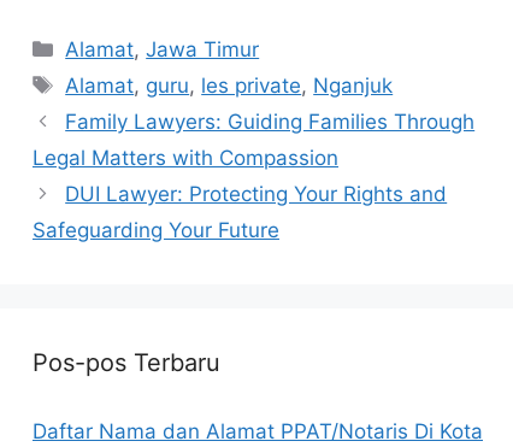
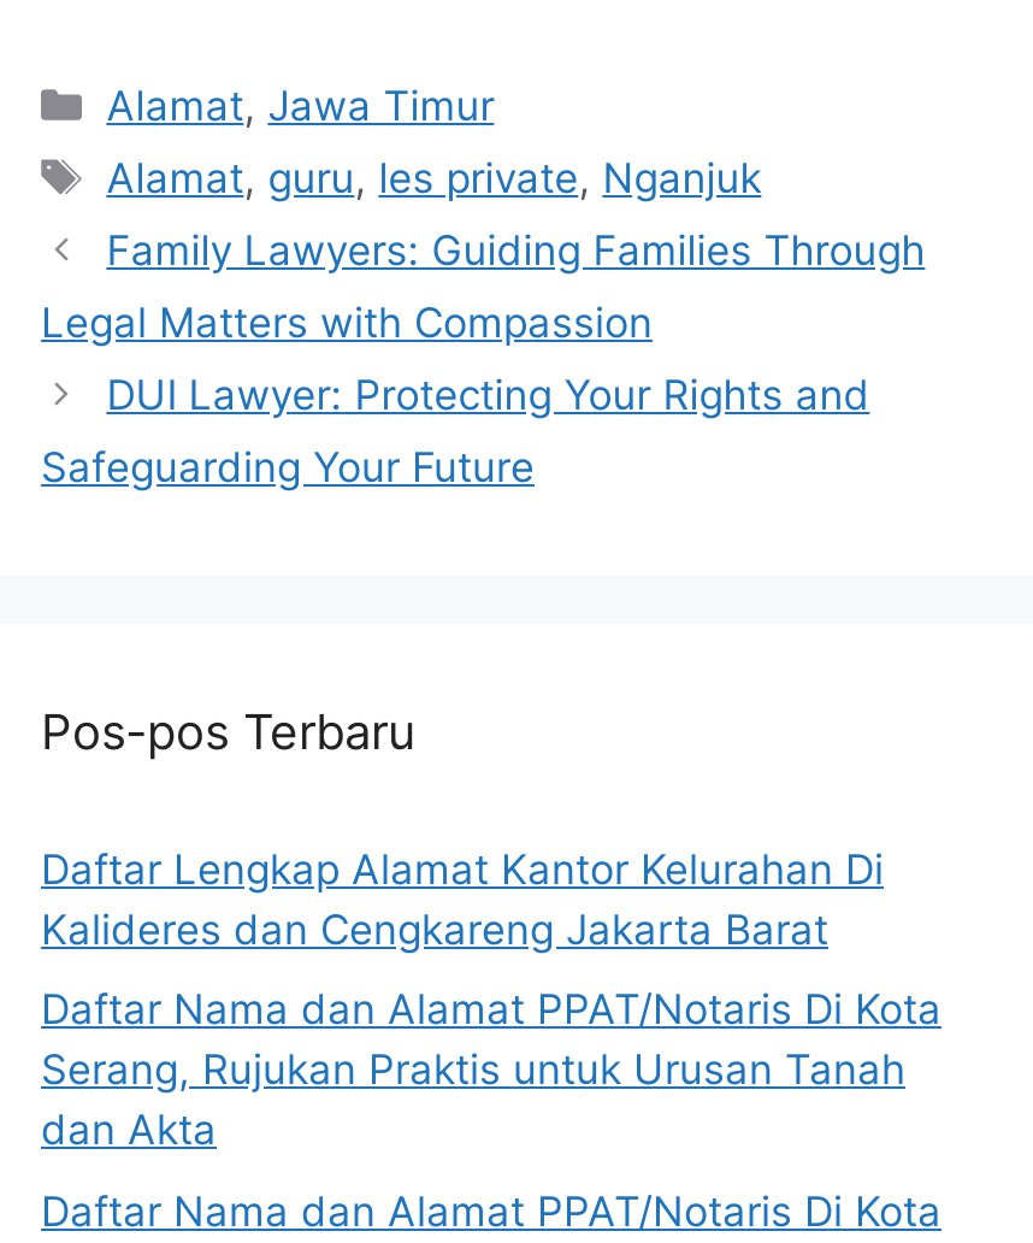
+ Daftar Lengkap Alamat Kantor Kelurahan Di
+ Kalideres dan Cengkareng Jakarta Barat
+ Daftar Nama dan Alamat PPAT/Notaris Di Kota
+ Serang, Rujukan Praktis untuk Urusan Tanah
+ dan Akta
